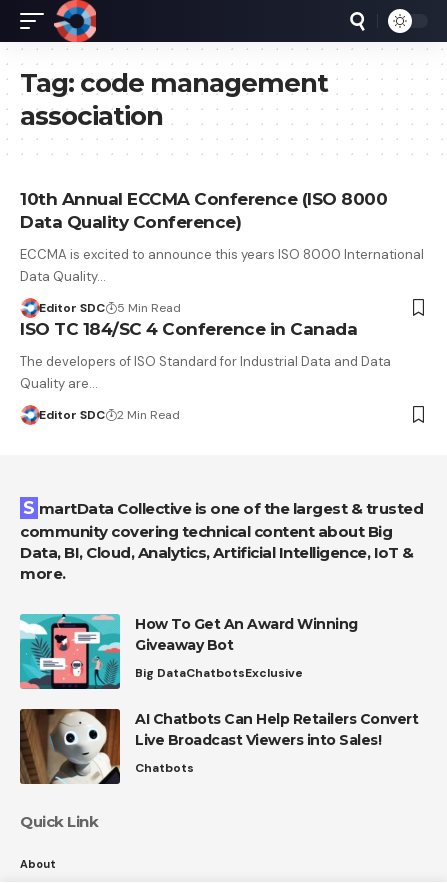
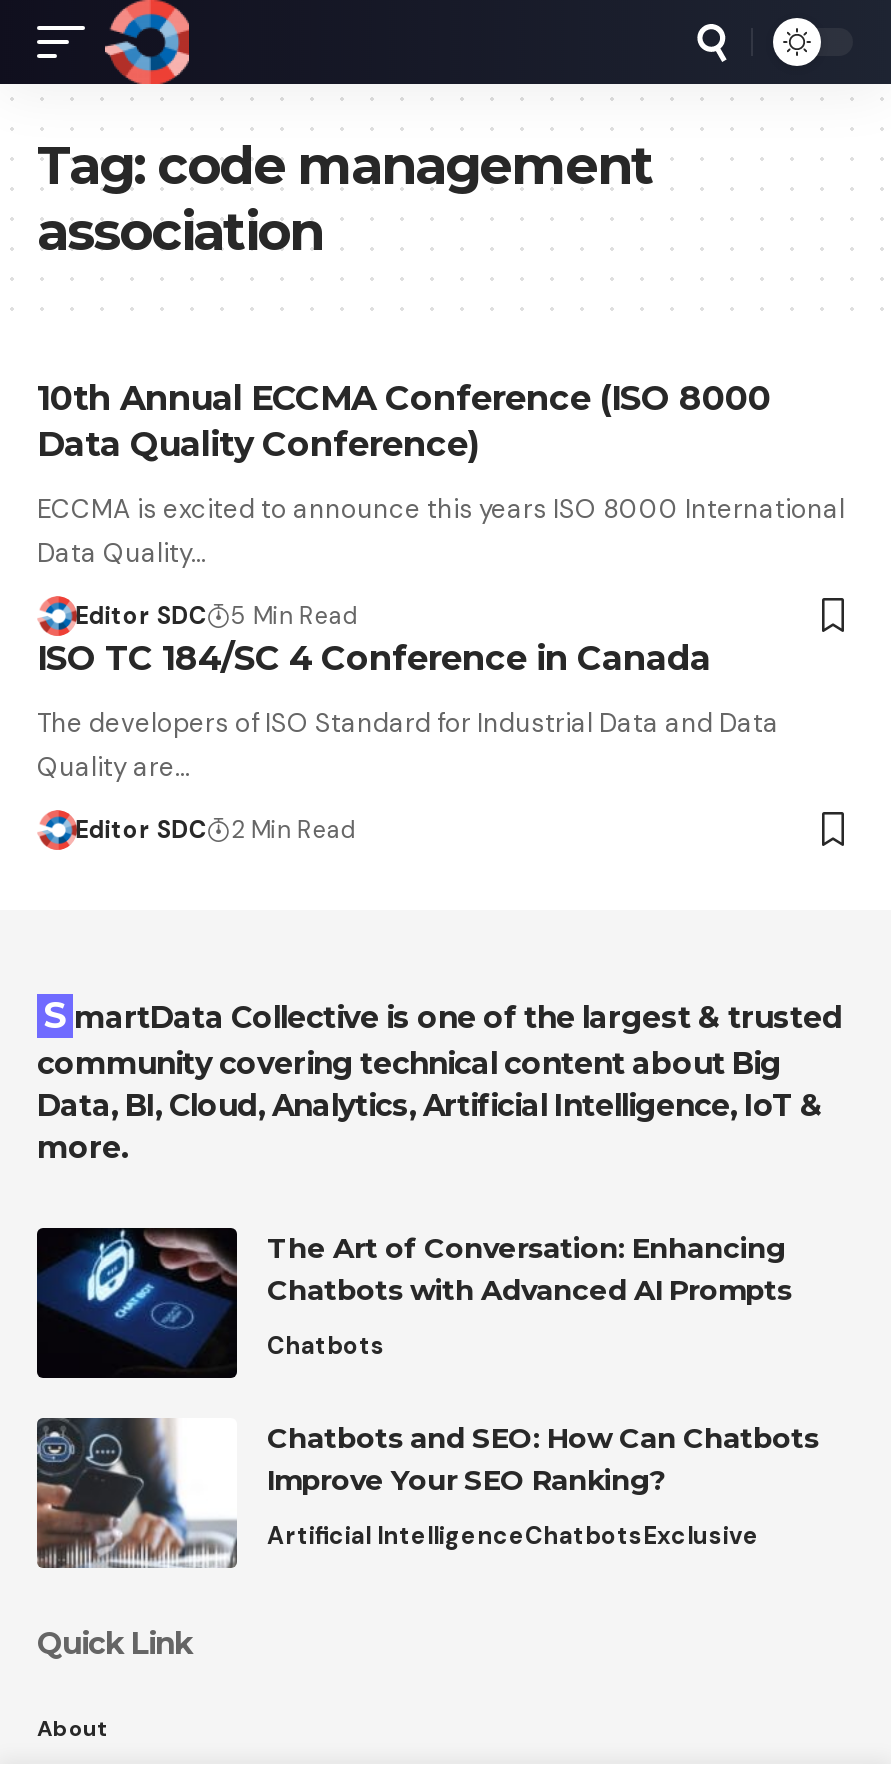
- [image]
- How To Get An Award Winning
- Giveaway Bot
- Big DataChatbotsExclusive
- AI Chatbots Can Help Retailers Convert
- Live Broadcast Viewers into Sales!
+ [image]
+ The Art of Conversation: Enhancing
+ Chatbots with Advanced AI Prompts

- [image]
+ [image]

moved up: Chatbots

+ Chatbots and SEO: How Can Chatbots
+ Improve Your SEO Ranking?
+ Artificial IntelligenceChatbotsExclusive
